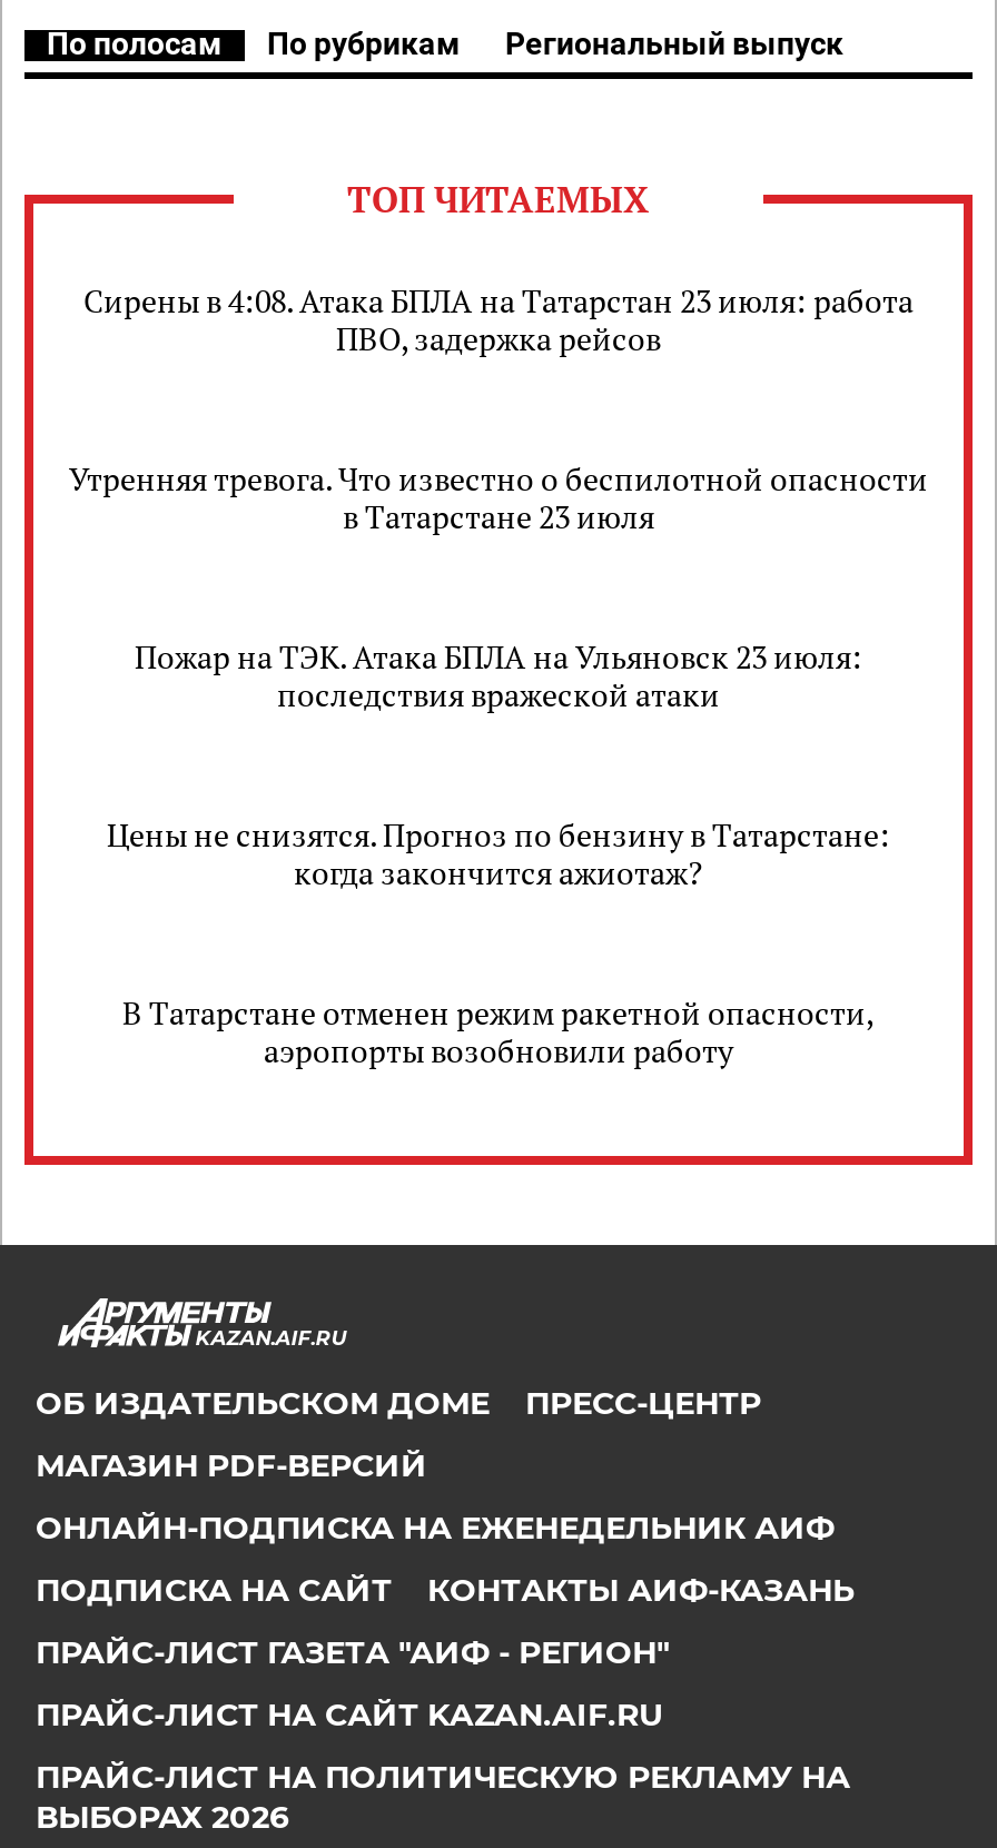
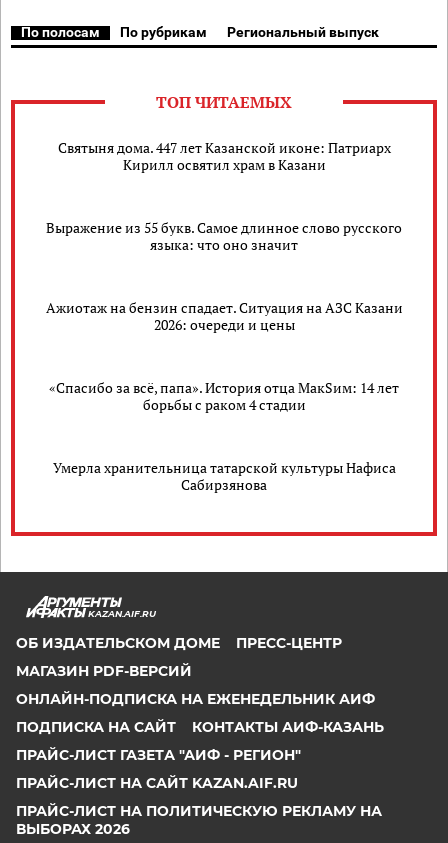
- Сирены в 4:08. Атака БПЛА на Татарстан 23 июля: работа
- ПВО, задержка рейсов
+ Святыня дома. 447 лет Казанской иконе: Патриарх
+ Кирилл освятил храм в Казани

- Утренняя тревога. Что известно о беспилотной опасности
- в Татарстане 23 июля
+ Выражение из 55 букв. Самое длинное слово русского
+ языка: что оно значит

- Пожар на ТЭК. Атака БПЛА на Ульяновск 23 июля:
- последствия вражеской атаки
+ Ажиотаж на бензин спадает. Ситуация на АЗС Казани
+ 2026: очереди и цены

- Цены не снизятся. Прогноз по бензину в Татарстане:
- когда закончится ажиотаж?
+ «Спасибо за всё, папа». История отца МакSим: 14 лет
+ борьбы с раком 4 стадии

- В Татарстане отменен режим ракетной опасности,
- аэропорты возобновили работу
+ Умерла хранительница татарской культуры Нафиса
+ Сабирзянова
